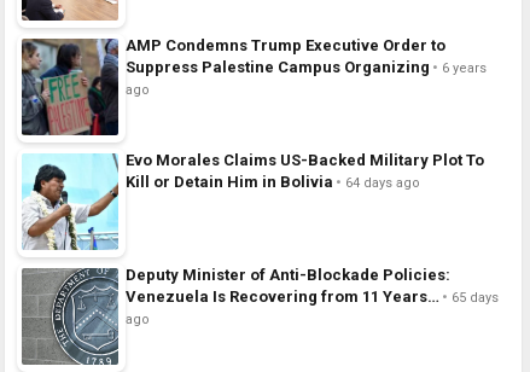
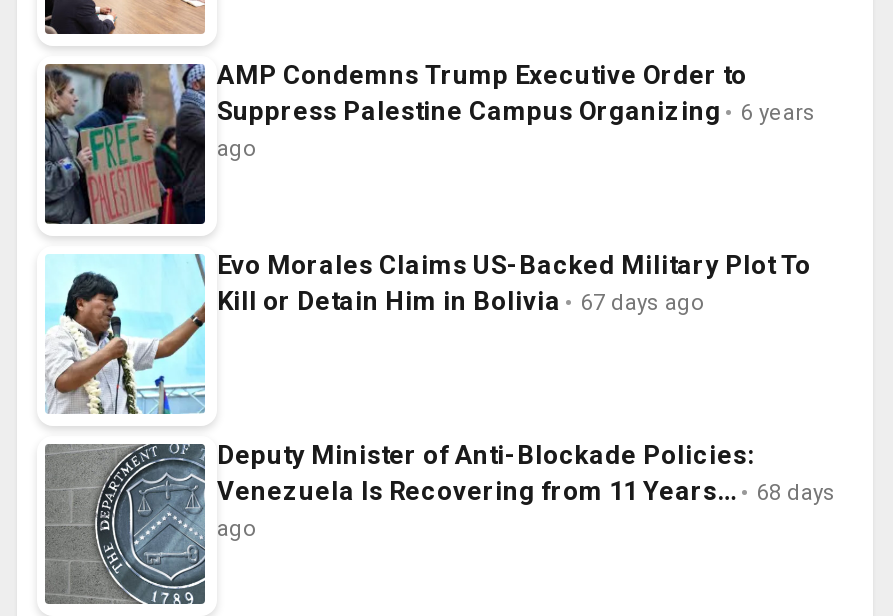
- Kill or Detain Him in Bolivia 64 days ago
+ Kill or Detain Him in Bolivia 67 days ago

- Venezuela Is Recovering from 11 Years… 65 days
+ Venezuela Is Recovering from 11 Years… 68 days
